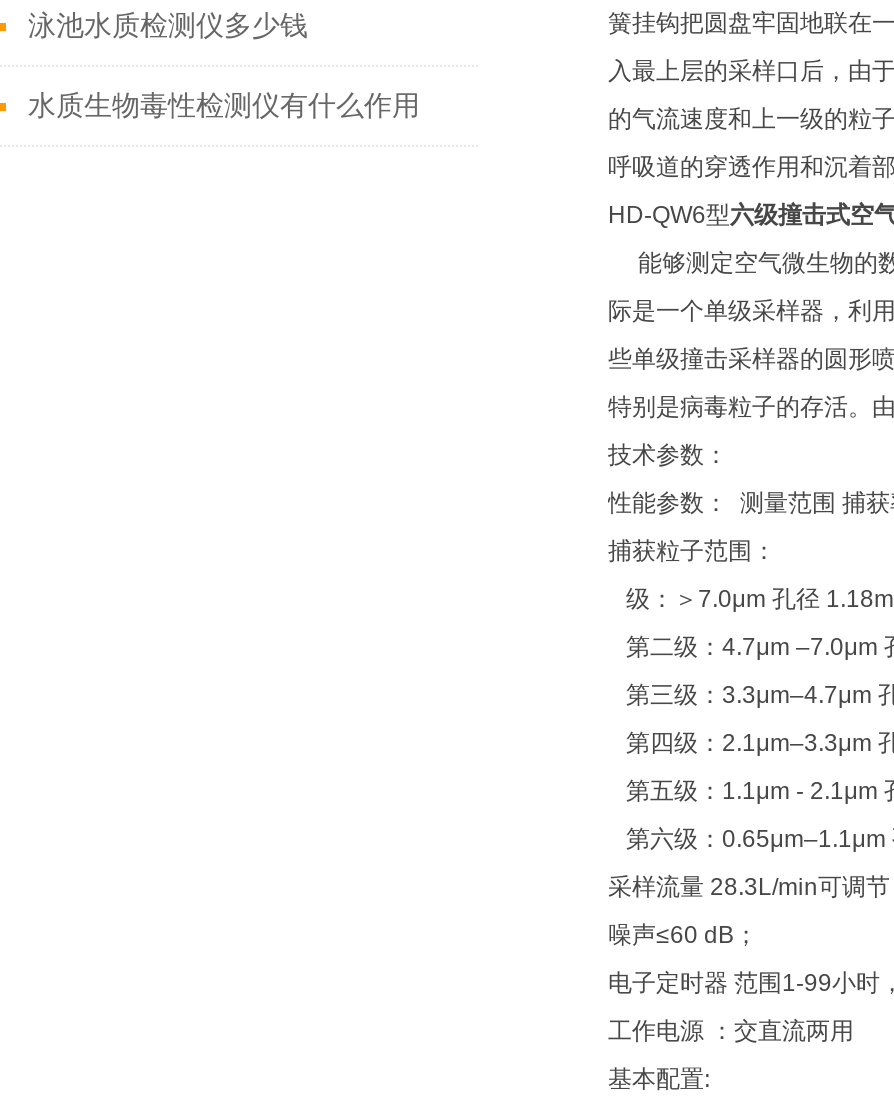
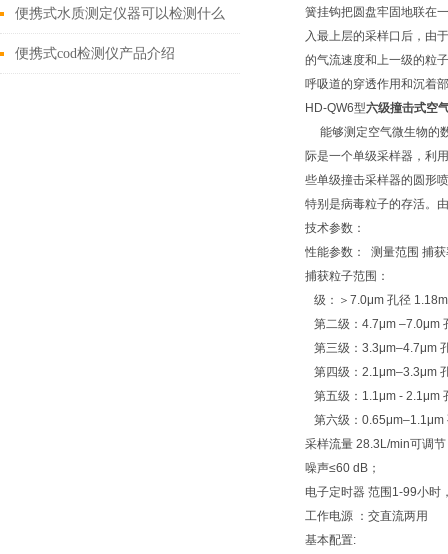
- 泳池水质检测仪多少钱
+ 便携式水质测定仪器可以检测什么

- 水质生物毒性检测仪有什么作用
+ 便携式cod检测仪产品介绍
